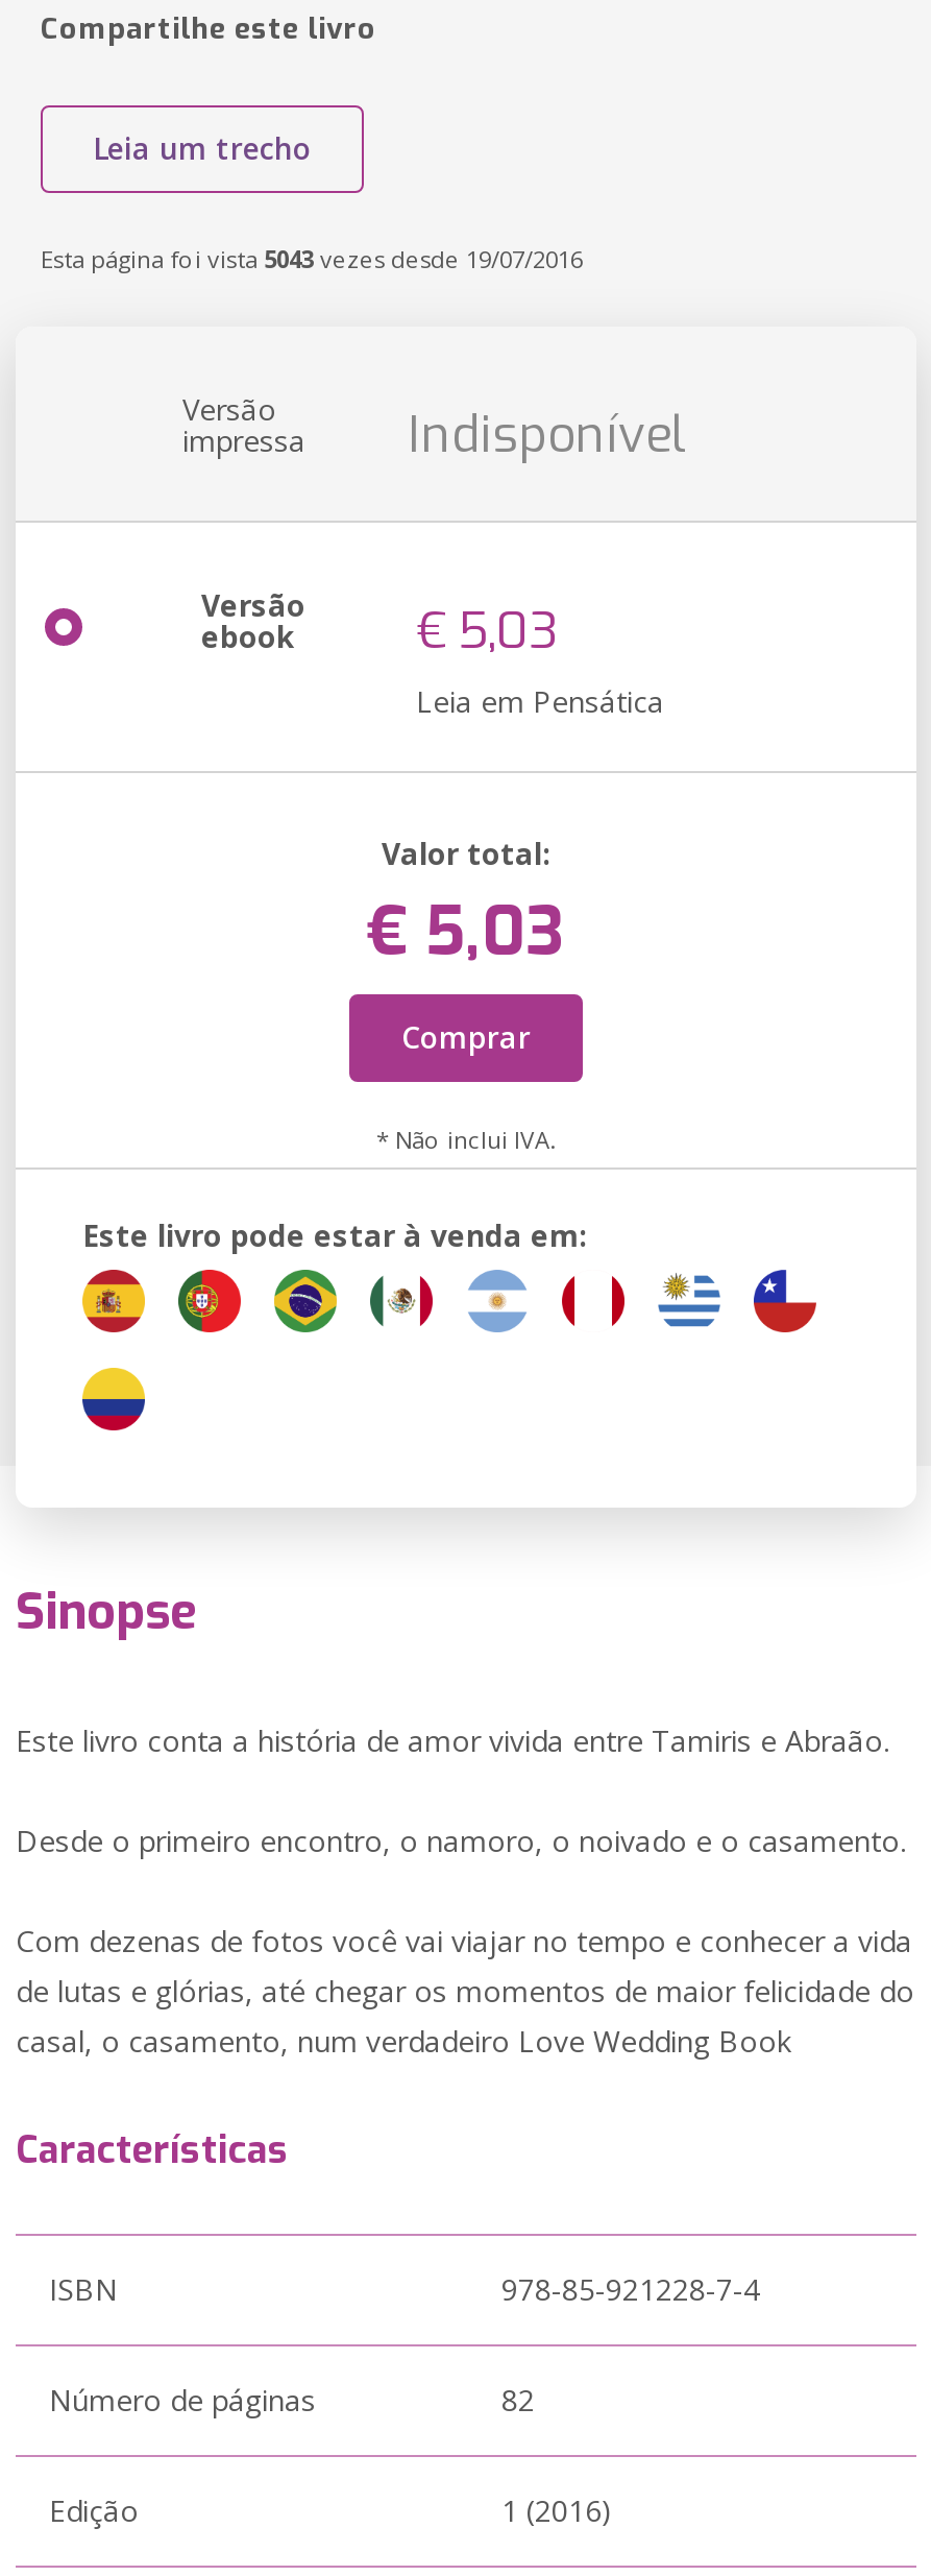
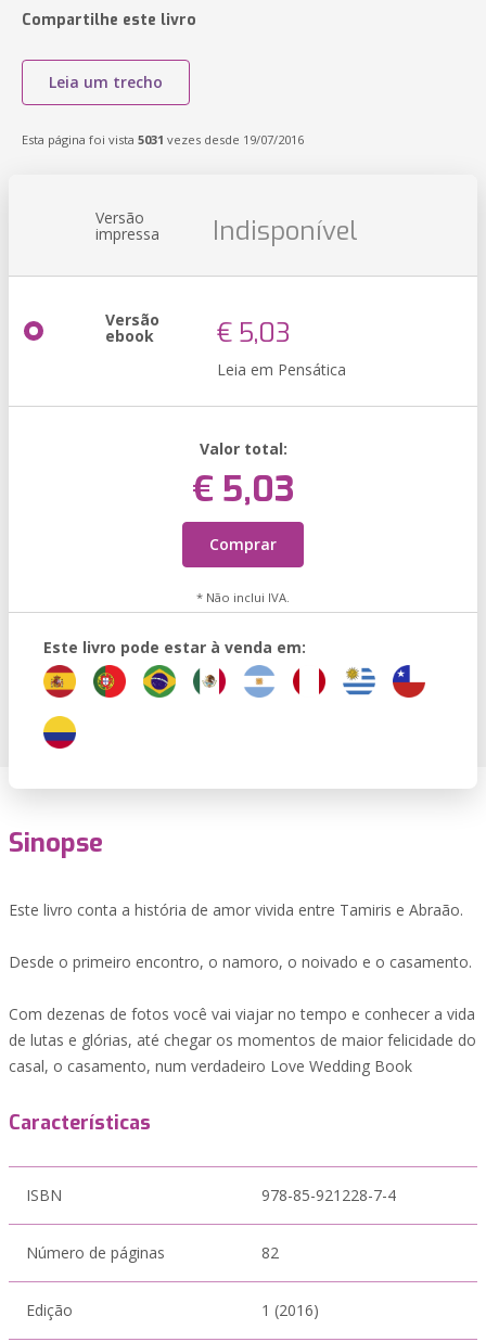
- Esta página foi vista 5043 vezes desde 19/07/2016
+ Esta página foi vista 5031 vezes desde 19/07/2016
